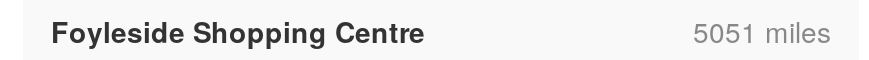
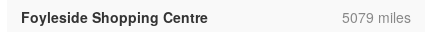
- 5051 miles
+ 5079 miles
